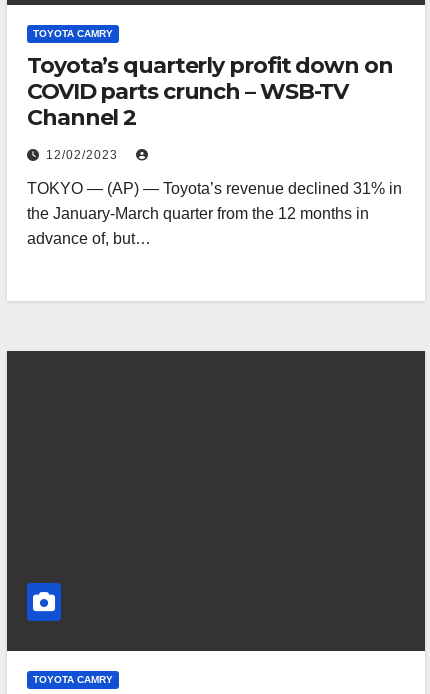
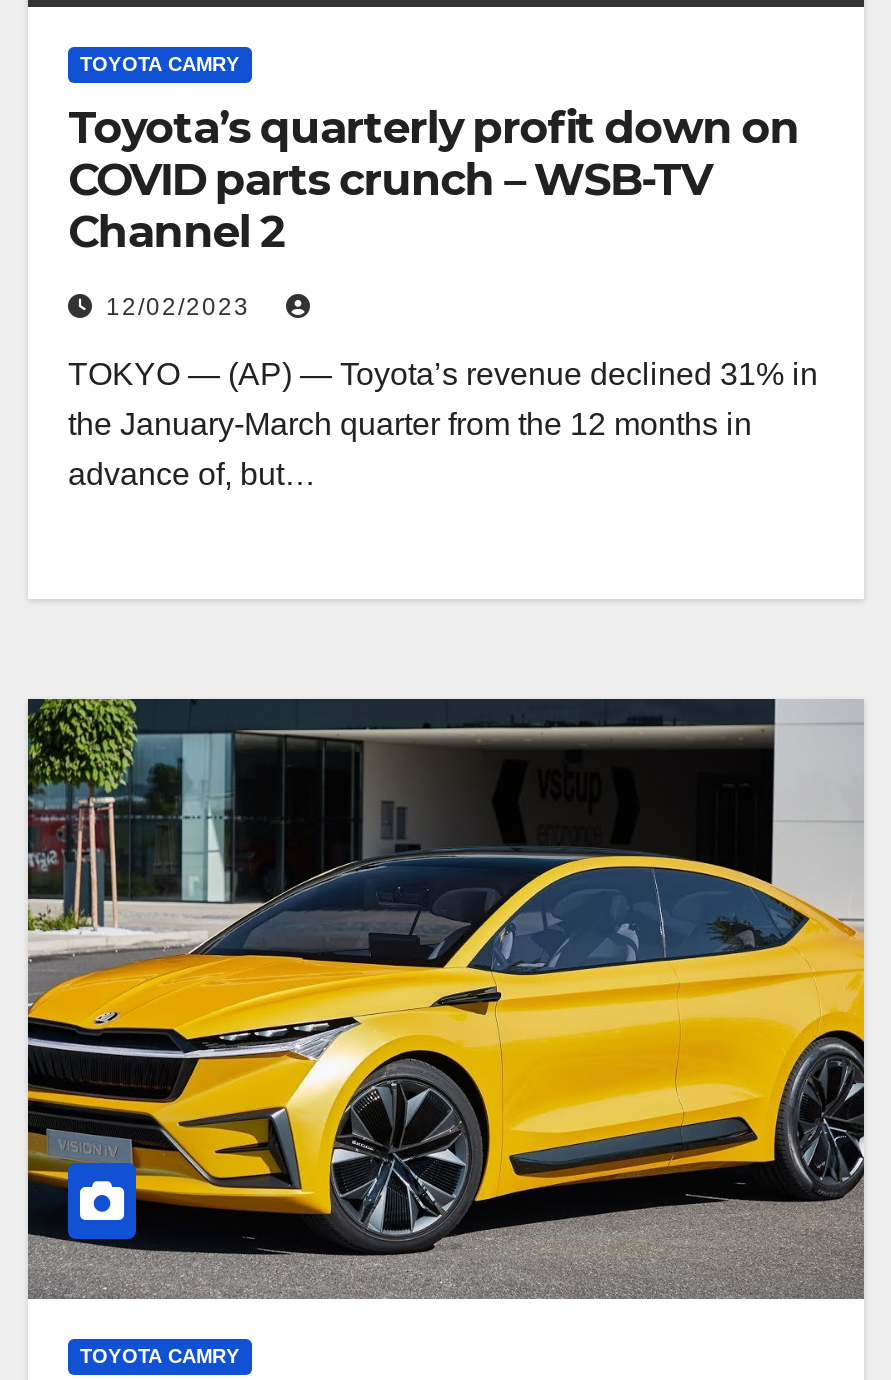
+ [image]
